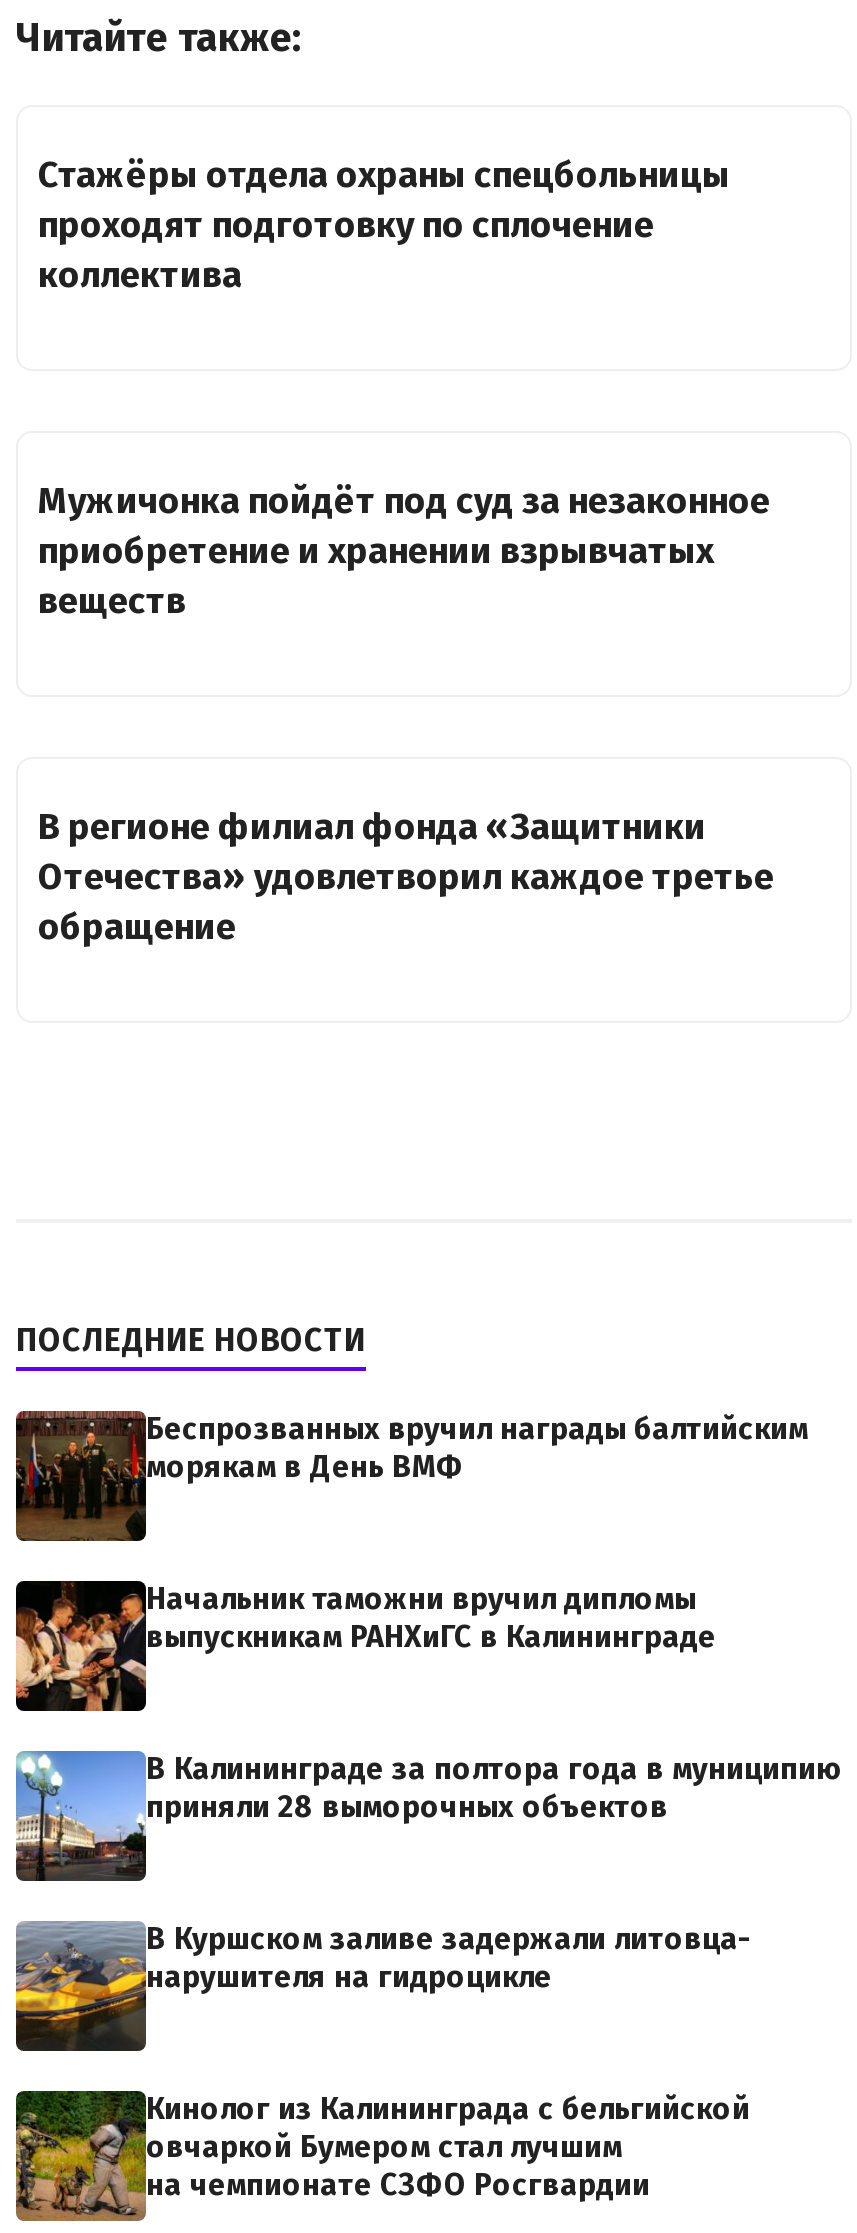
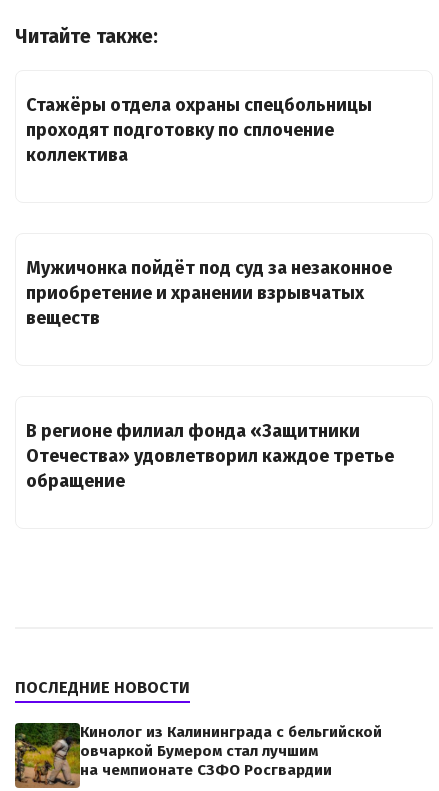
- [image]
- Беспрозванных вручил награды балтийским
- морякам в День ВМФ

- [image]
- Начальник таможни вручил дипломы
- выпускникам РАНХиГС в Калининграде

- [image]
- В Калининграде за полтора года в муниципию
- приняли 28 выморочных объектов

- [image]
- В Куршском заливе задержали литовца-
- нарушителя на гидроцикле
